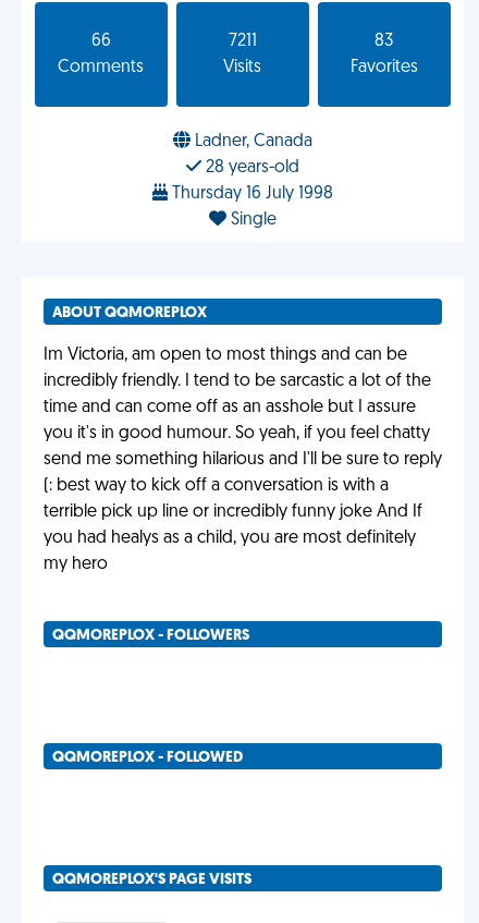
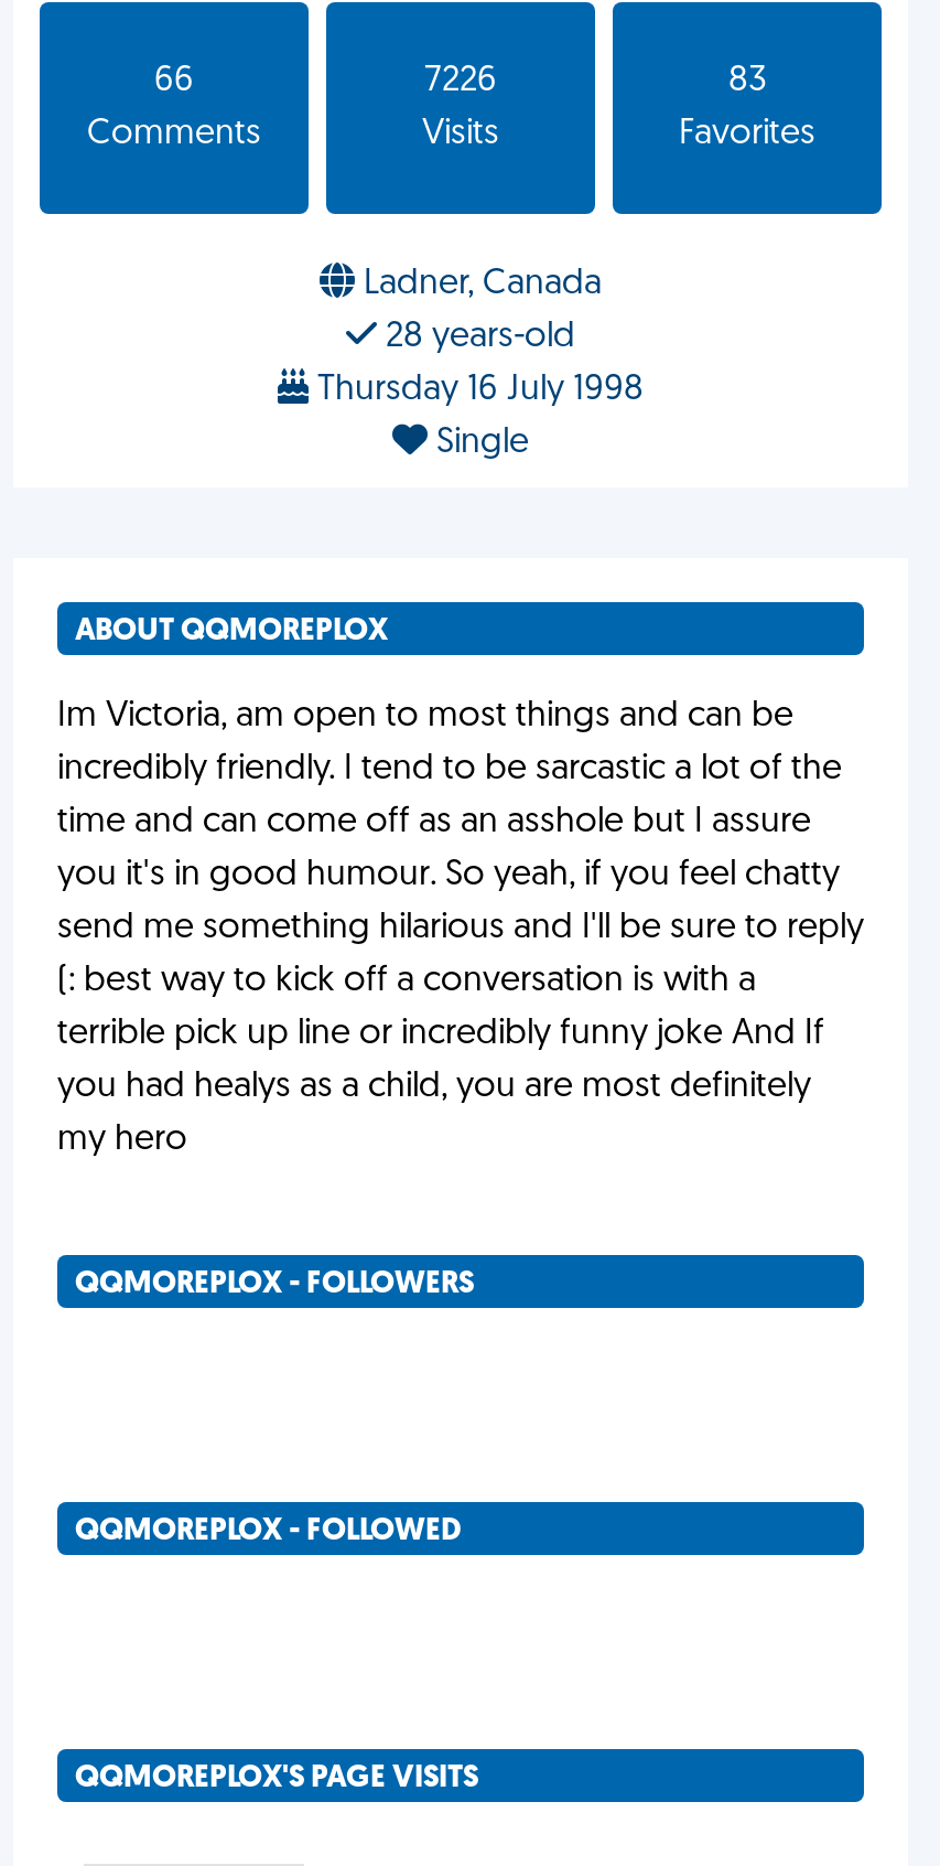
- 7211
+ 7226
